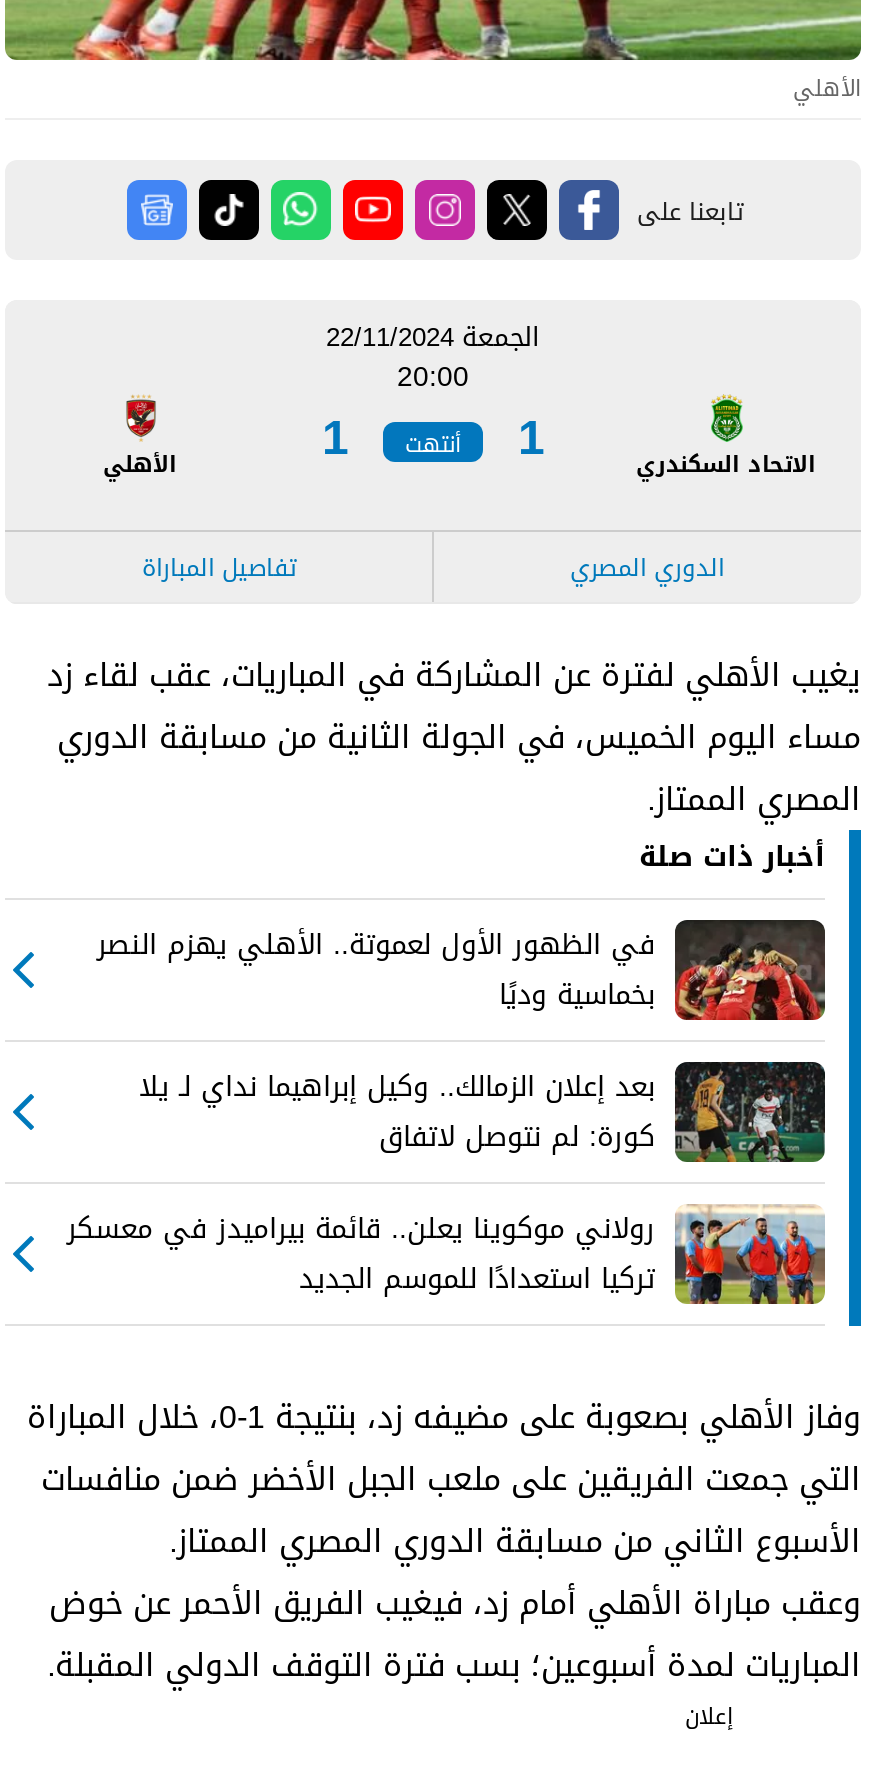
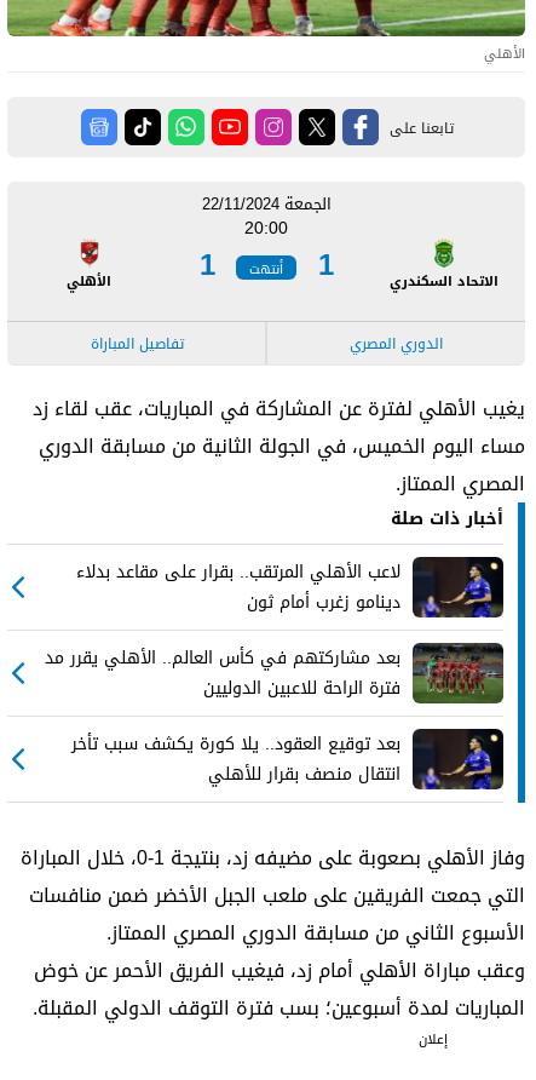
- [image]
- في الظهور الأول لعموتة.. الأهلي يهزم النصر
- بخماسية وديًا
+ [image]
+ لاعب الأهلي المرتقب.. بقرار على مقاعد بدلاء
+ دينامو زغرب أمام ثون

- [image]
- بعد إعلان الزمالك.. وكيل إبراهيما نداي لـ يلا
- كورة: لم نتوصل لاتفاق
+ [image]
+ بعد مشاركتهم في كأس العالم.. الأهلي يقرر مد
+ فترة الراحة للاعبين الدوليين

- [image]
- رولاني موكوينا يعلن.. قائمة بيراميدز في معسكر
- تركيا استعدادًا للموسم الجديد
+ [image]
+ بعد توقيع العقود.. يلا كورة يكشف سبب تأخر
+ انتقال منصف بقرار للأهلي
